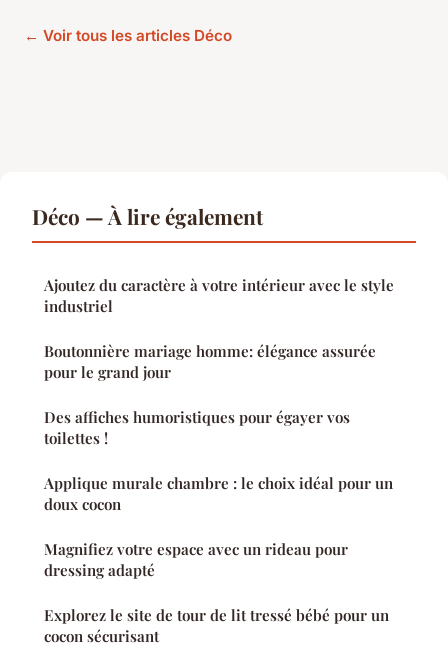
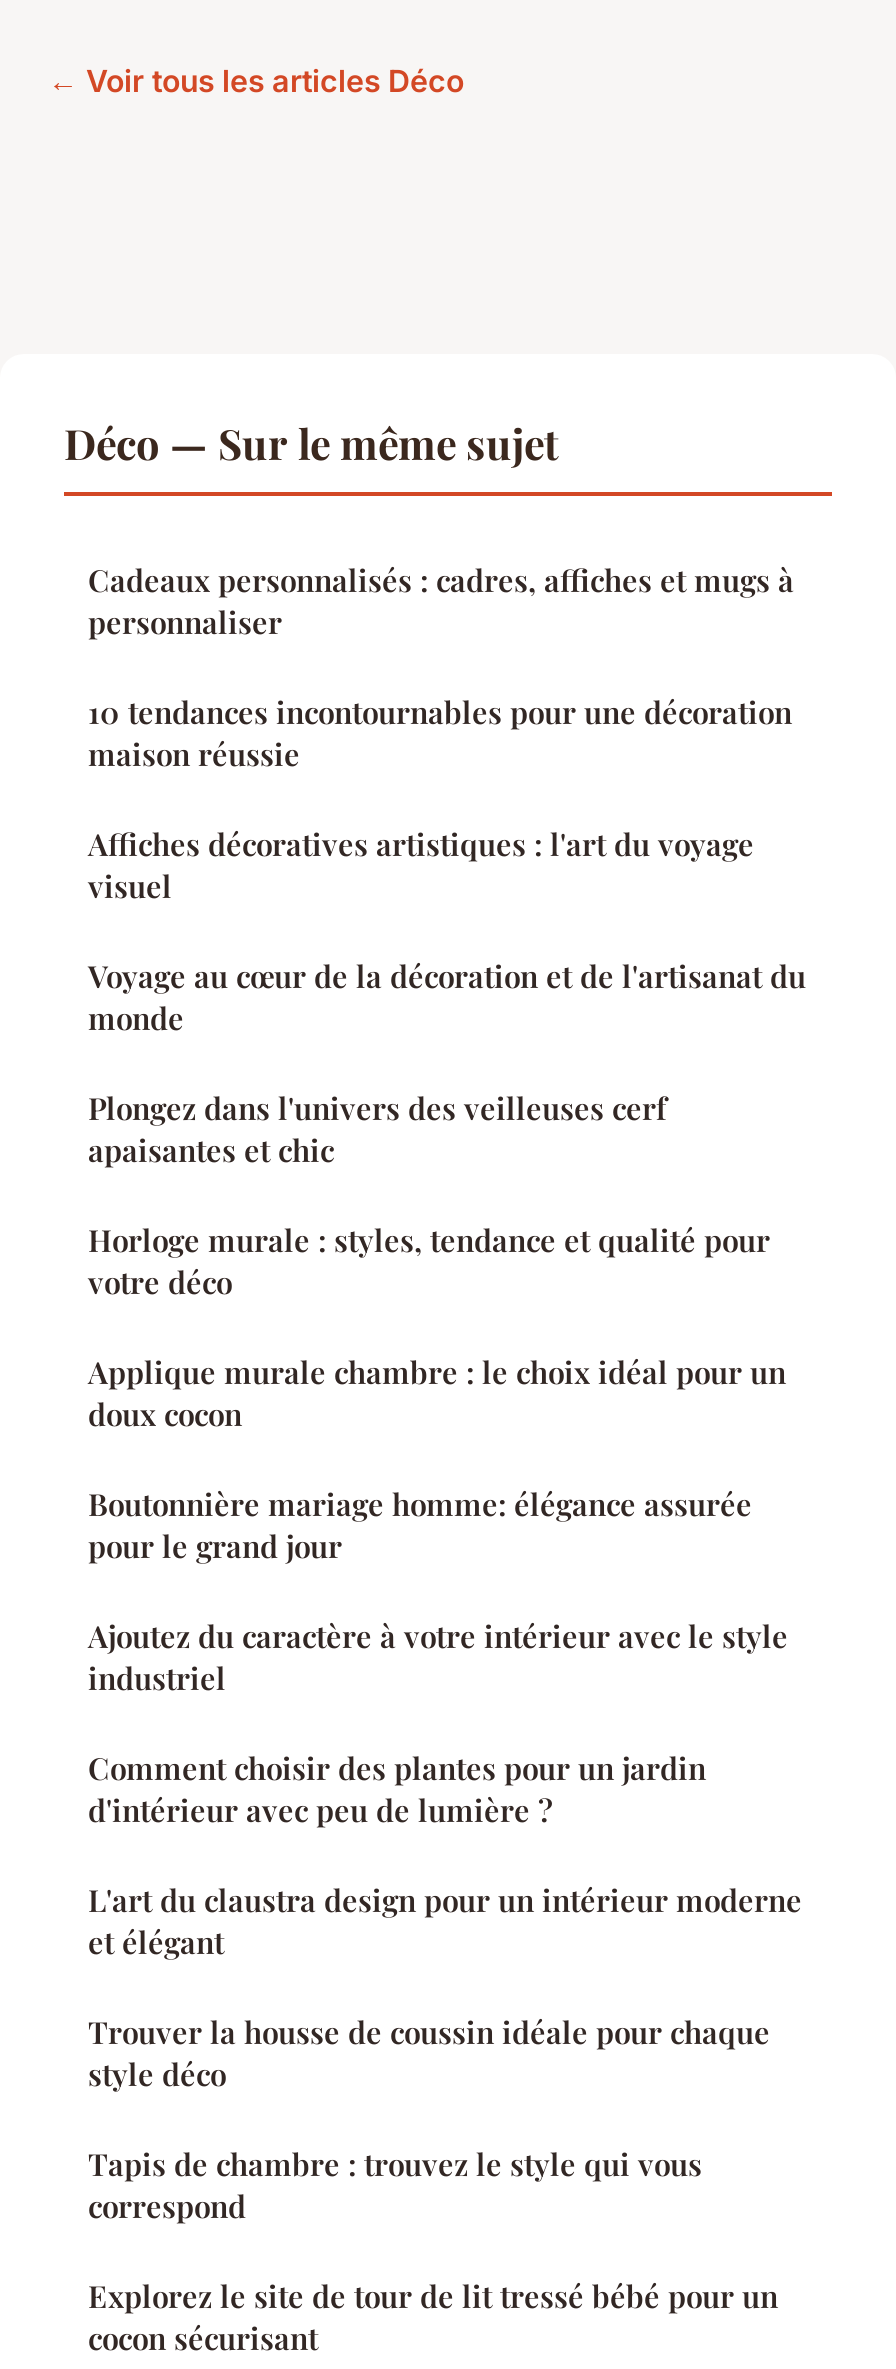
- Déco — À lire également
+ Déco — Sur le même sujet
+ Cadeaux personnalisés : cadres, affiches et mugs à
+ personnaliser
+ 10 tendances incontournables pour une décoration
+ maison réussie
+ Affiches décoratives artistiques : l'art du voyage
+ visuel
+ Voyage au cœur de la décoration et de l'artisanat du
+ monde
+ Plongez dans l'univers des veilleuses cerf
+ apaisantes et chic
+ Horloge murale : styles, tendance et qualité pour
+ votre déco

+ Comment choisir des plantes pour un jardin
+ d'intérieur avec peu de lumière ?

+ Trouver la housse de coussin idéale pour chaque
+ style déco

moved up: Boutonnière mariage homme: élégance assurée | pour le grand jour

- Des affiches humoristiques pour égayer vos
- toilettes !
+ L'art du claustra design pour un intérieur moderne
+ et élégant

moved up: Applique murale chambre : le choix idéal pour un | doux cocon

- Magnifiez votre espace avec un rideau pour
- dressing adapté
+ Tapis de chambre : trouvez le style qui vous
+ correspond
